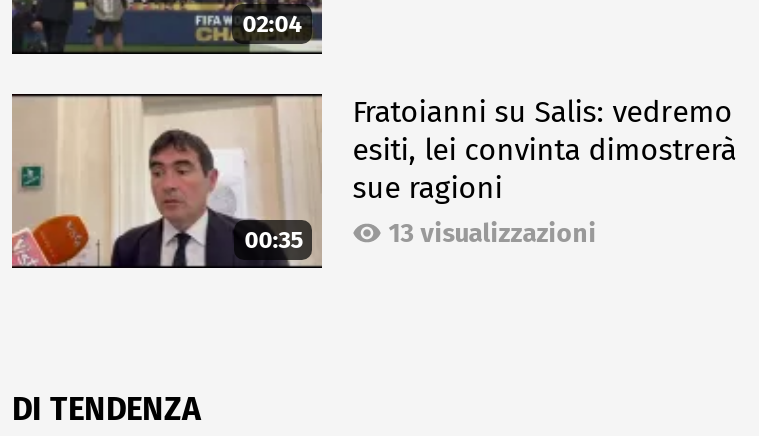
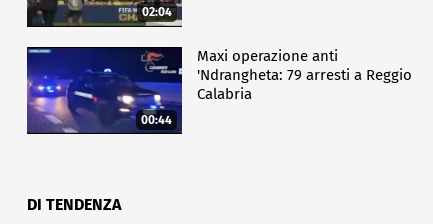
- [image]
- 00:35
+ [image]
+ 00:44

- Fratoianni su Salis: vedremo
- esiti, lei convinta dimostrerà
- sue ragioni
- 13 visualizzazioni
+ Maxi operazione anti
+ 'Ndrangheta: 79 arresti a Reggio
+ Calabria
